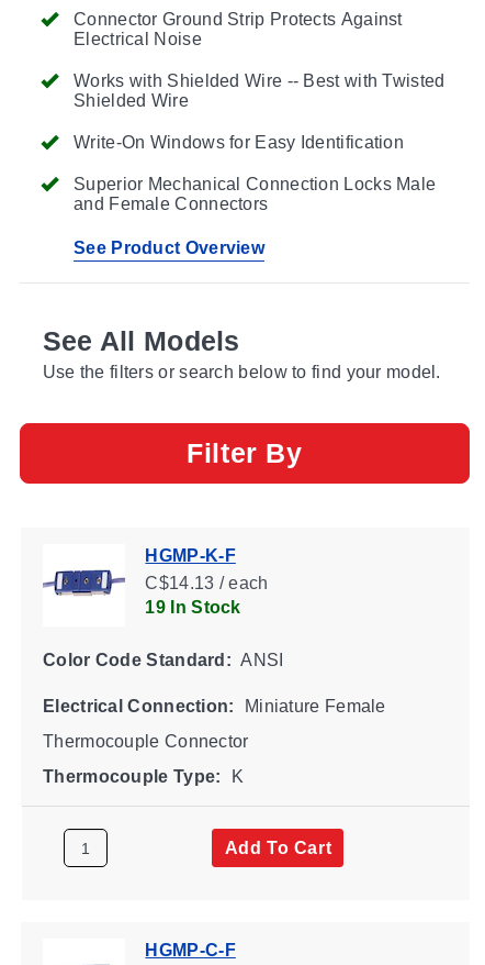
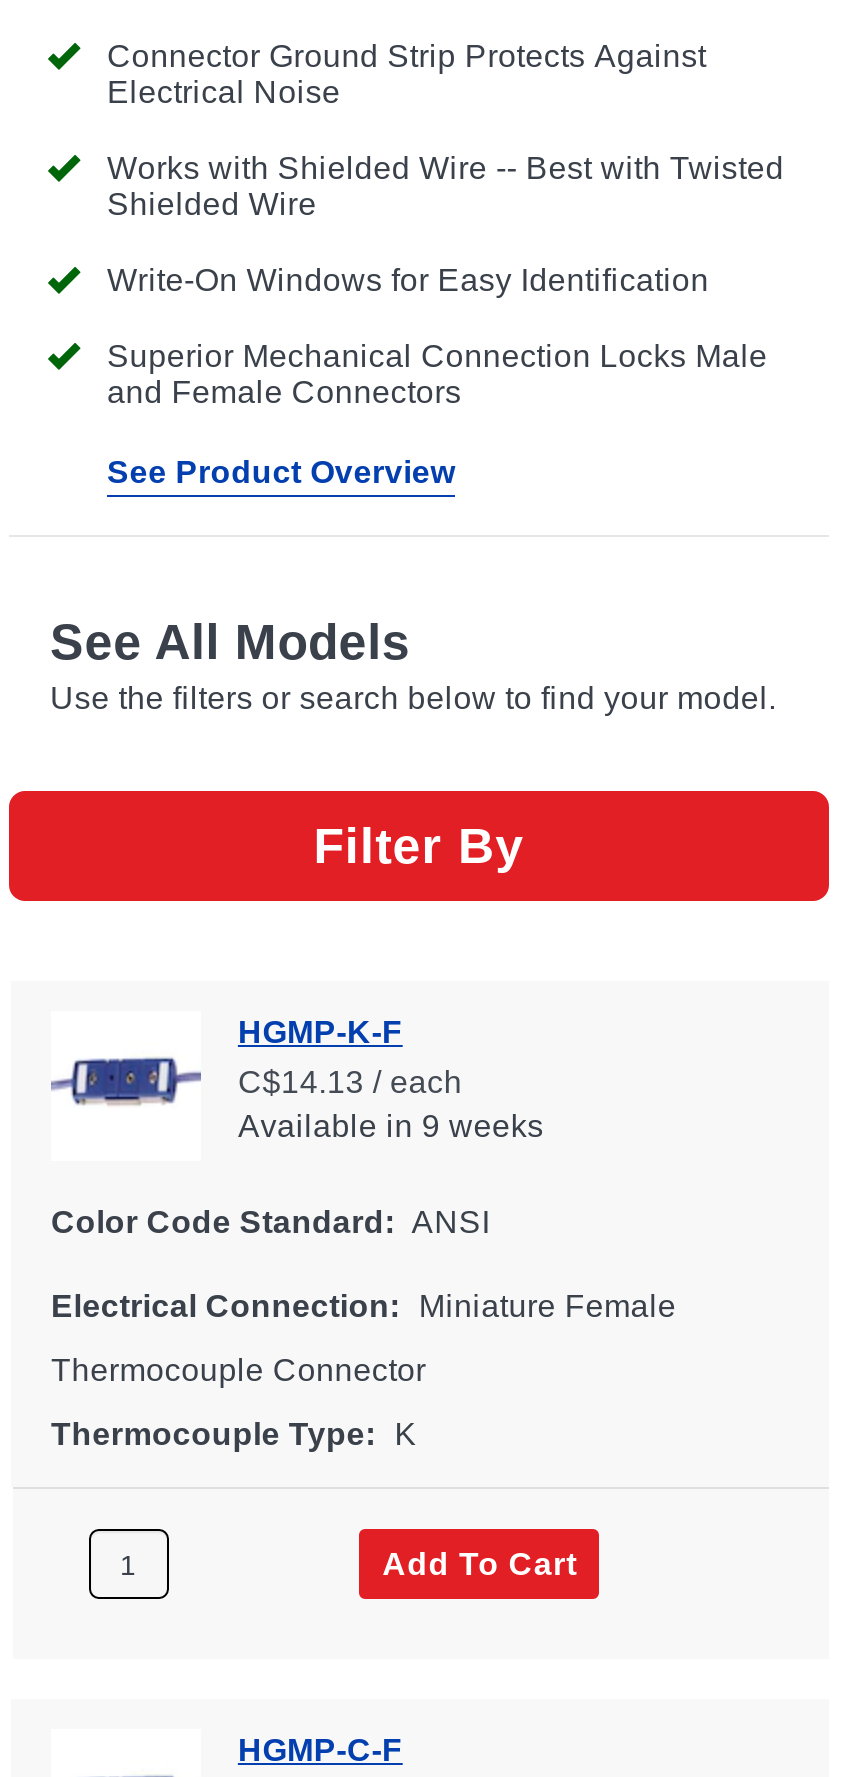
- 19 In Stock
+ Available in 9 weeks
